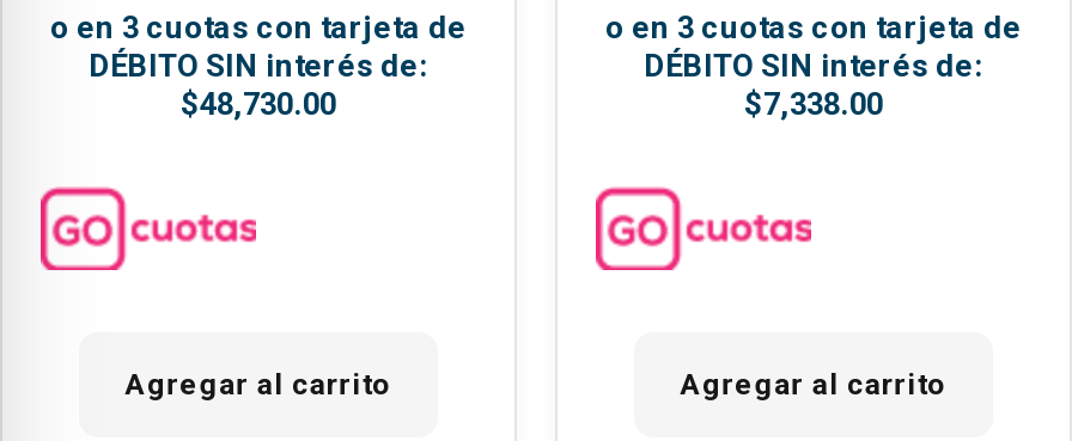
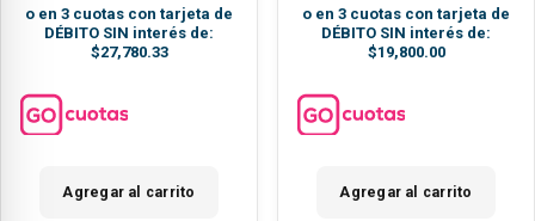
- $48,730.00
+ $27,780.33

- $7,338.00
+ $19,800.00
